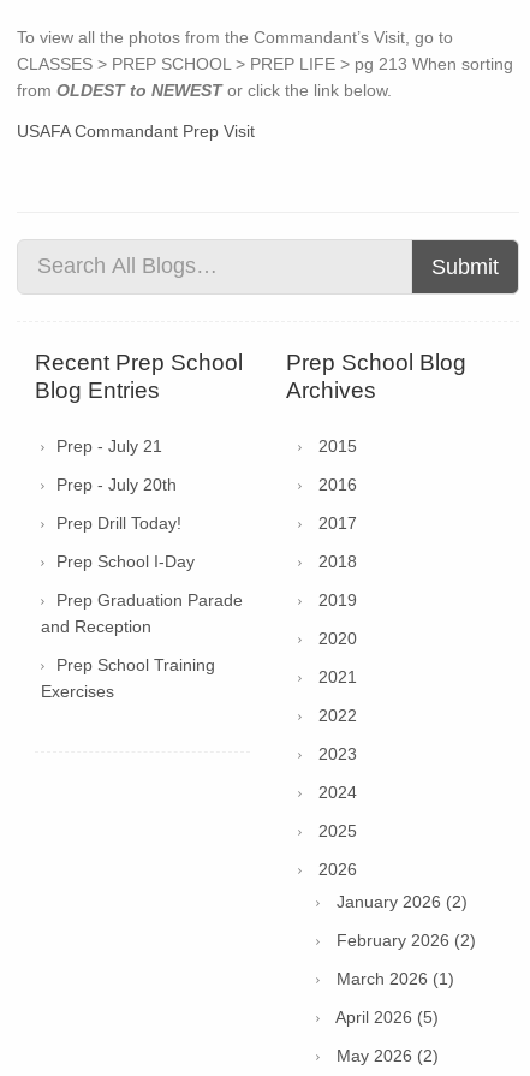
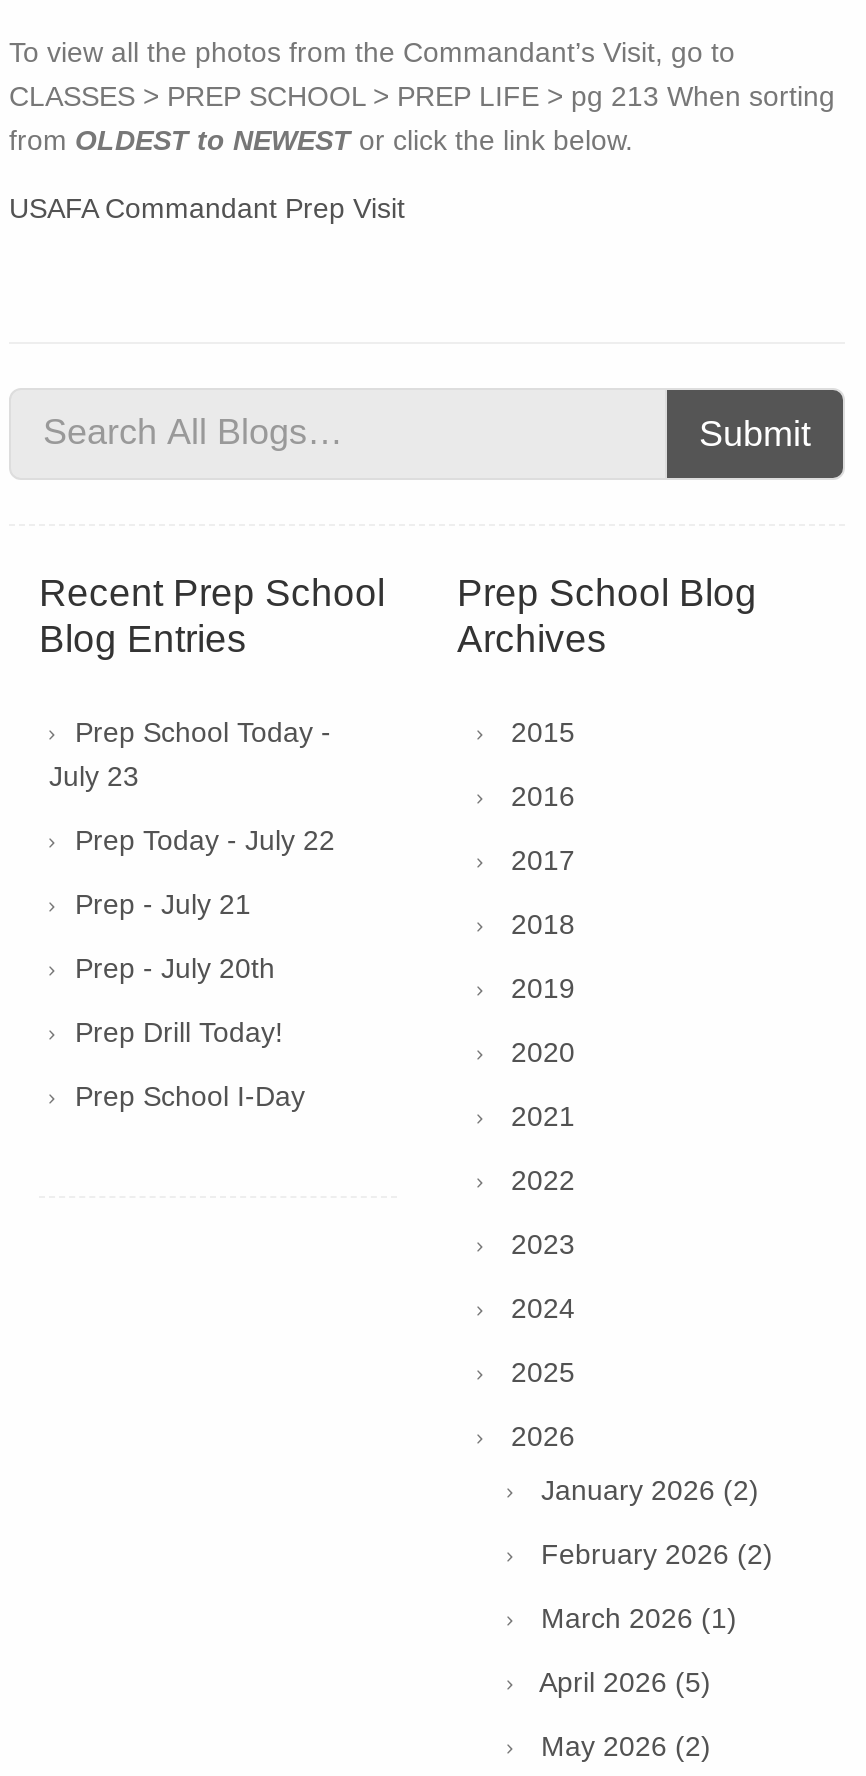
moved down: Prep - July 21 | Prep - July 20th | Prep Drill Today! | Prep School I-Day

+ Prep School Today -
+ July 23
+ Prep Today - July 22

- Prep Graduation Parade
- and Reception
- Prep School Training
- Exercises
